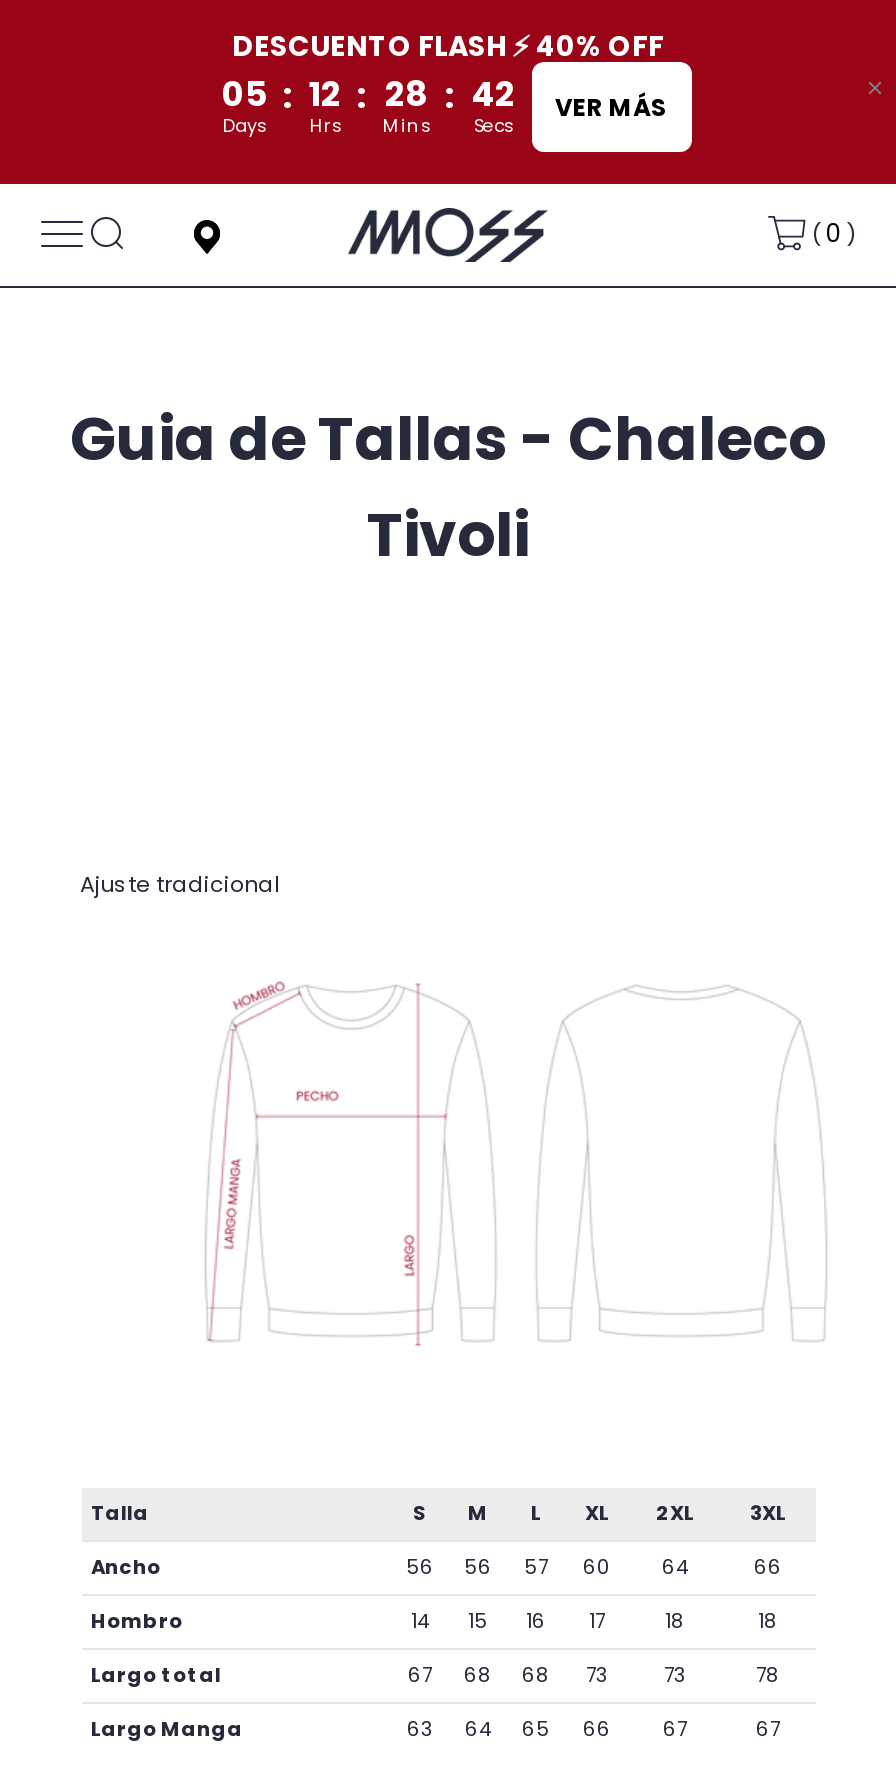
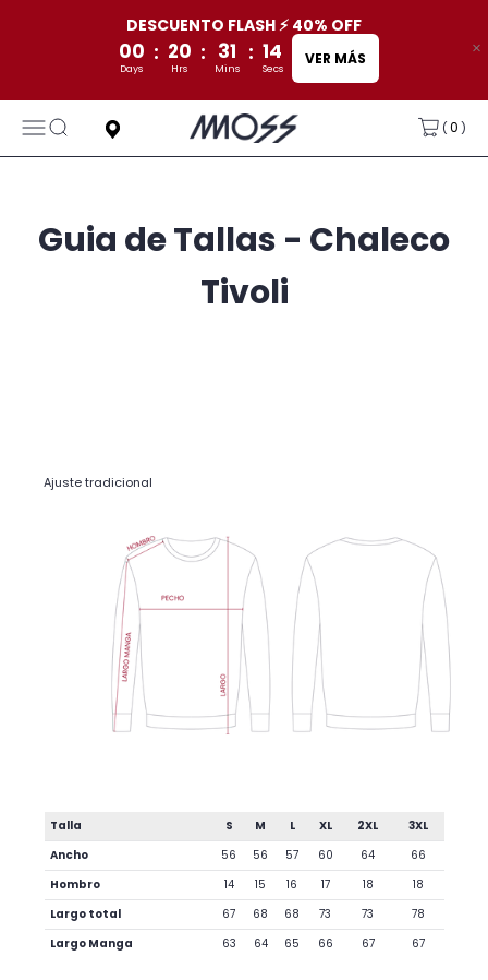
- 05
+ 00

- : 12
+ : 20

- : 28
+ : 31

- : 42
+ : 14
